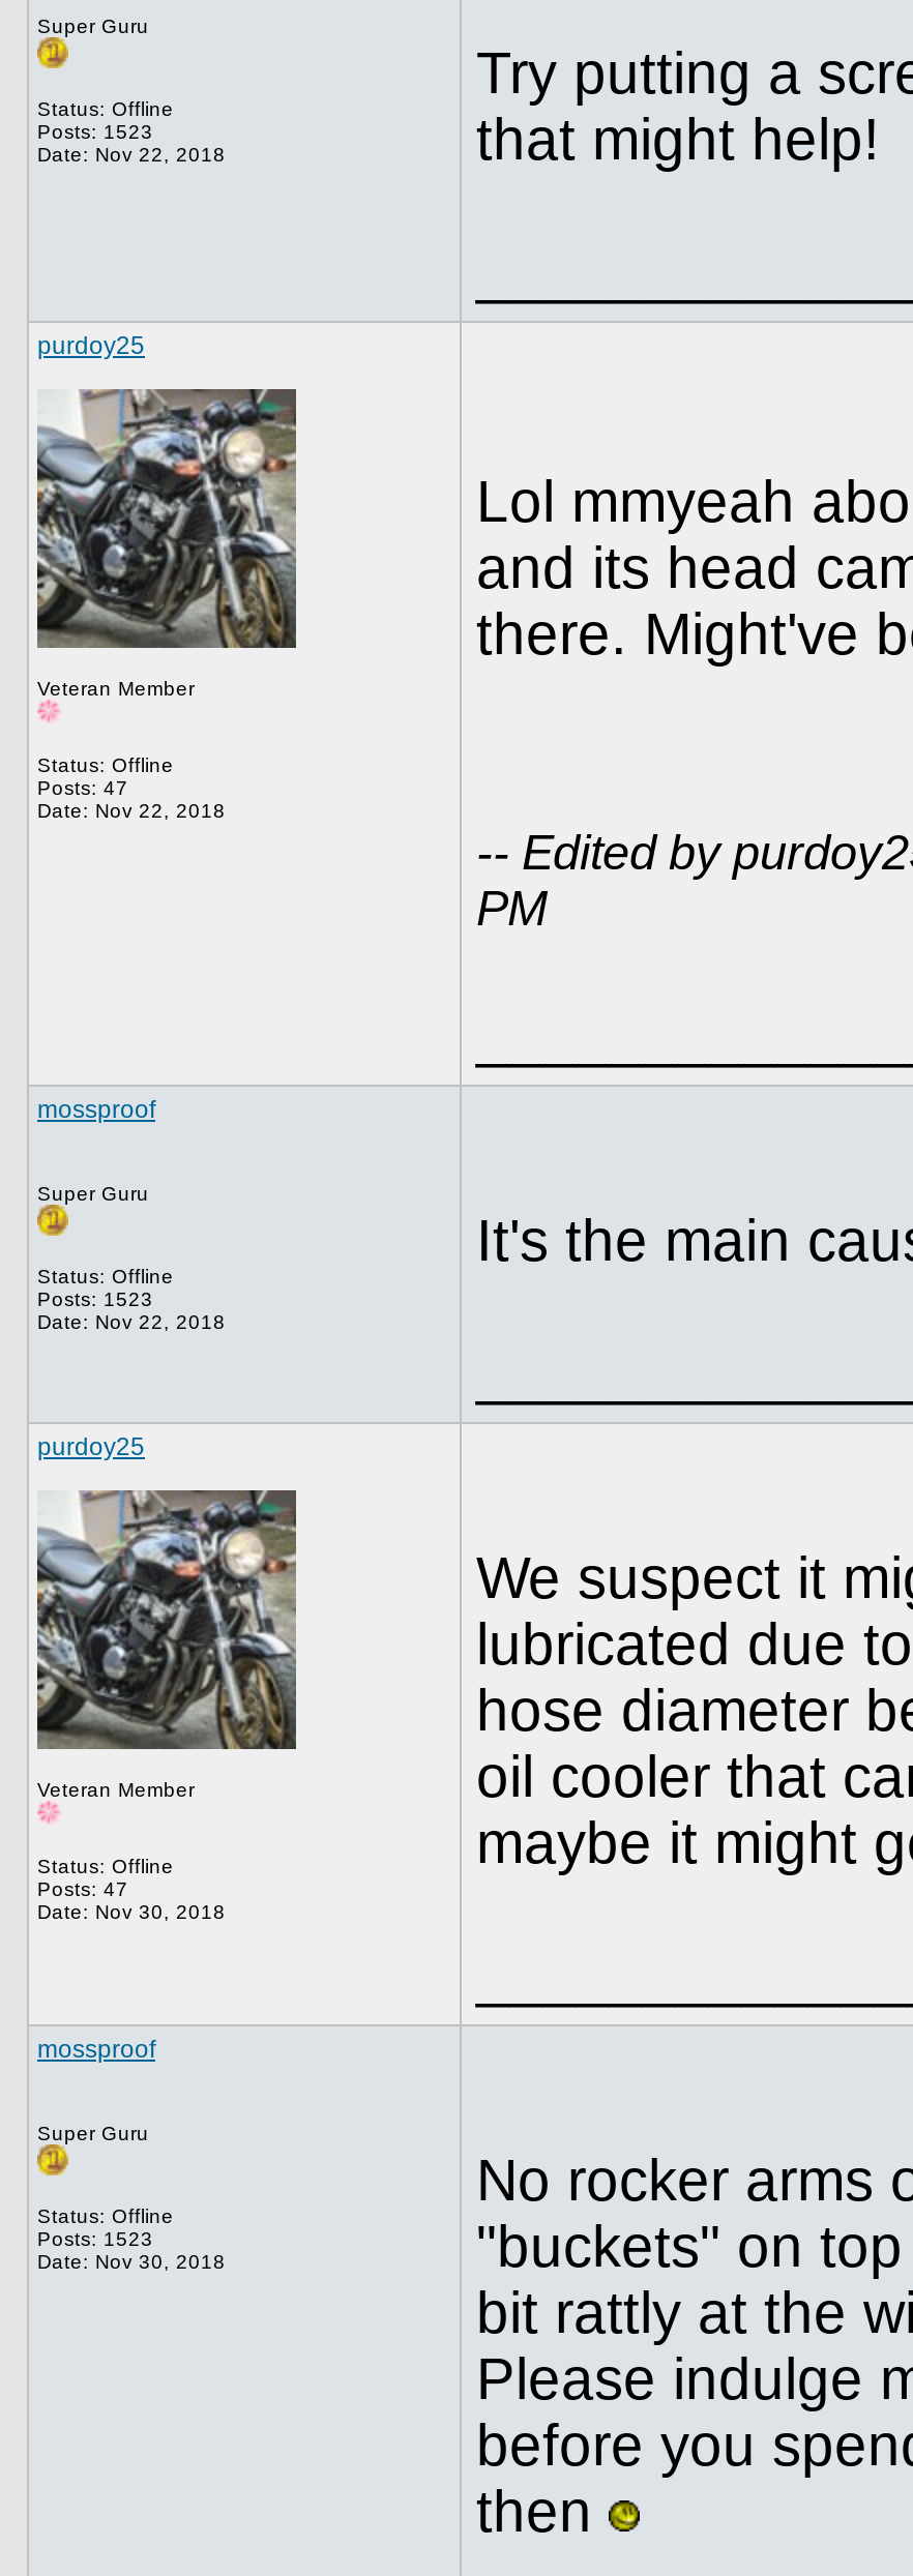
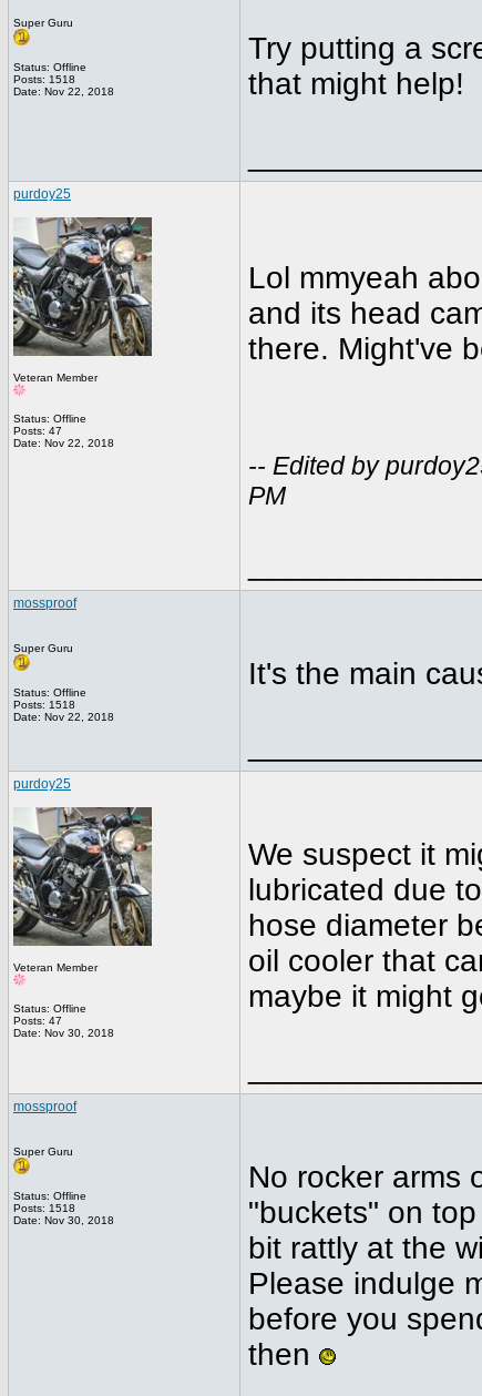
- Posts: 1523
+ Posts: 1518

- Posts: 1523
+ Posts: 1518

- Posts: 1523
+ Posts: 1518
